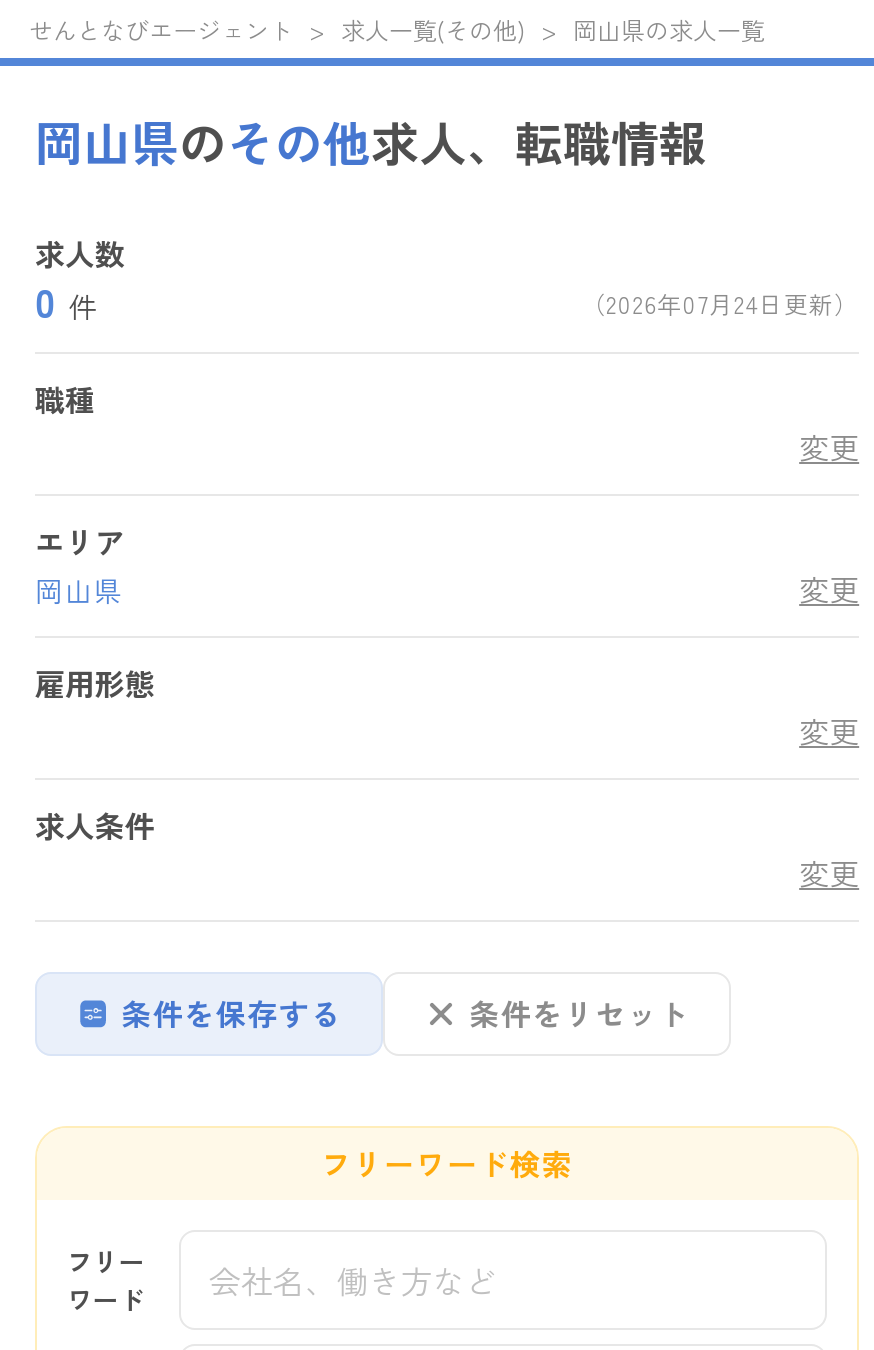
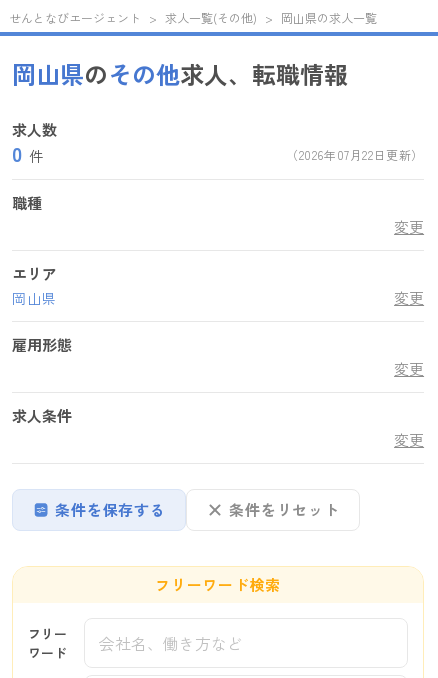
- （2026年07月24日更新）
+ （2026年07月22日更新）
